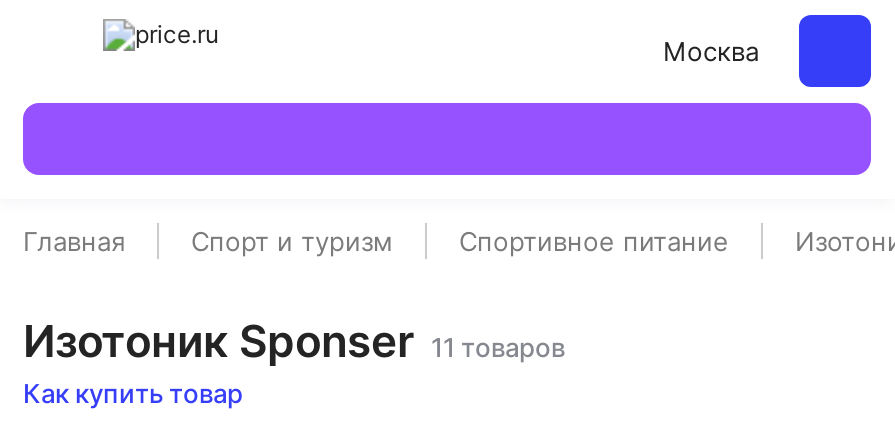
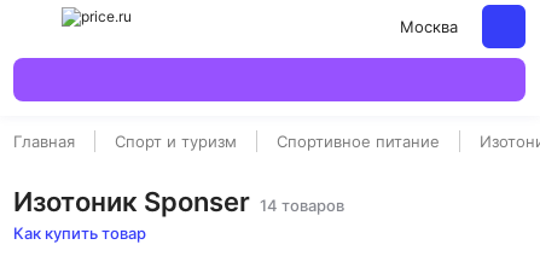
- Изотоник Sponser 11 товаров
+ Изотоник Sponser 14 товаров
